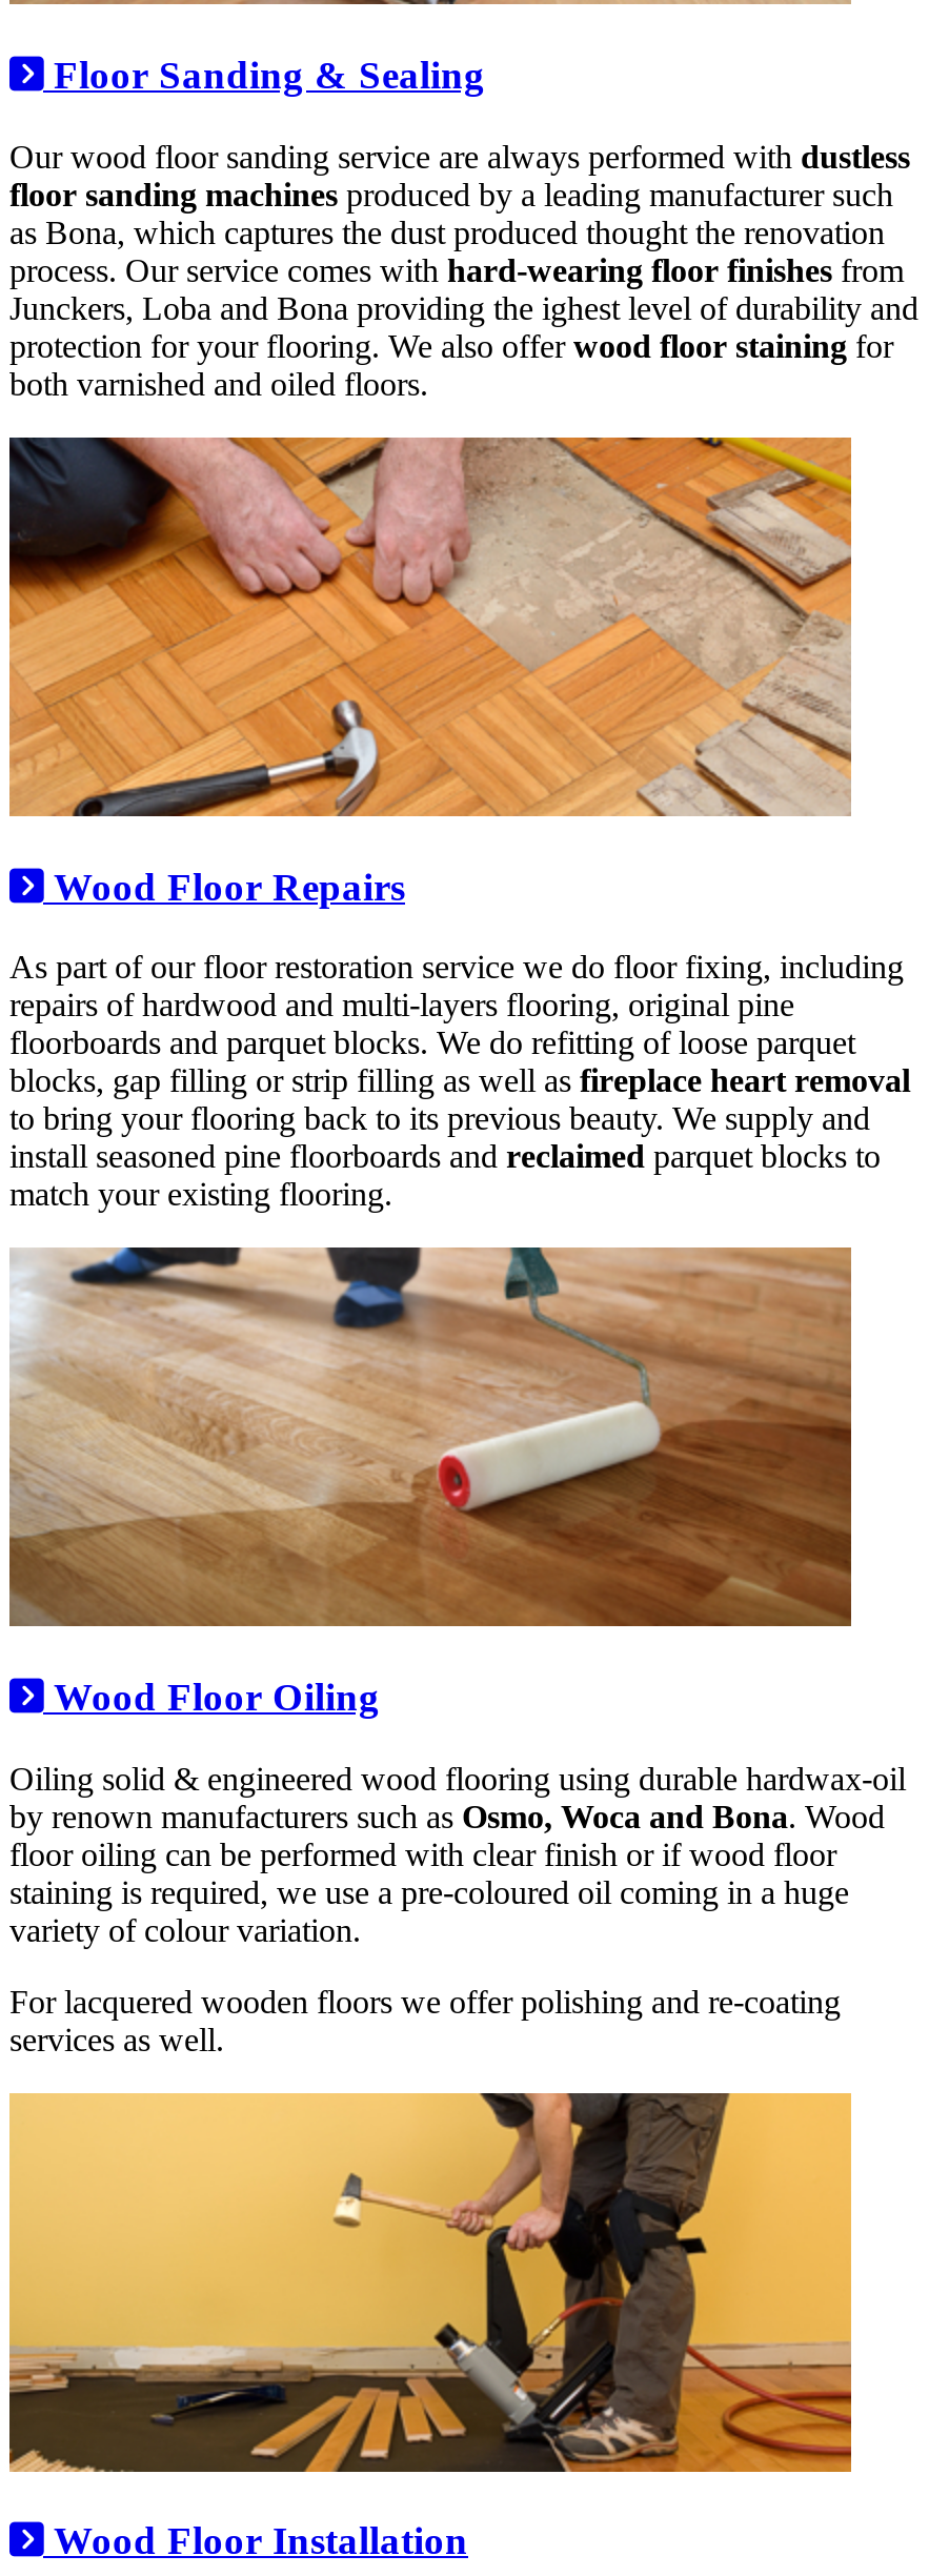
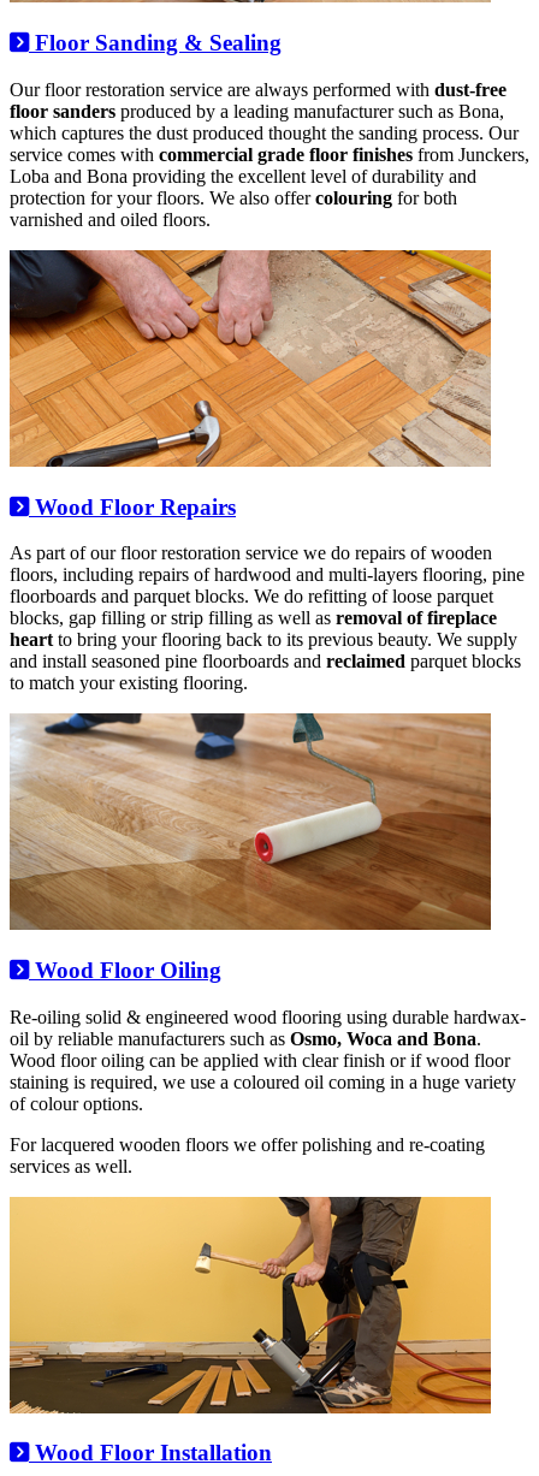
- Our wood floor sanding service are always performed with dustless
- floor sanding machines produced by a leading manufacturer such
- as Bona, which captures the dust produced thought the renovation
- process. Our service comes with hard-wearing floor finishes from
- Junckers, Loba and Bona providing the ighest level of durability and
- protection for your flooring. We also offer wood floor stainingfor
- both varnished and oiled floors.
+ Our floor restoration service are always performed with dust-free
+ floor sanders produced by a leading manufacturer such as Bona,
+ which captures the dust produced thought the sanding process. Our
+ service comes with commercial grade floor finishes from Junckers,
+ Loba and Bona providing the excellent level of durability and
+ protection for your floors. We also offer colouringfor both
+ varnished and oiled floors.

- As part of our floor restoration service we do floor fixing, including
- repairs of hardwood and multi-layers flooring, original pine
+ As part of our floor restoration service we do repairs of wooden
+ floors, including repairs of hardwood and multi-layers flooring, pine

- blocks, gap filling or strip filling as well as fireplace heart removal
- to bring your flooring back to its previous beauty. We supply and
- install seasoned pine floorboards and reclaimed parquet blocks to
- match your existing flooring.
+ blocks, gap filling or strip filling as well as removal of fireplace
+ heart to bring your flooring back to its previous beauty. We supply
+ and install seasoned pine floorboards and reclaimed parquet blocks
+ to match your existing flooring.

- Oiling solid & engineered wood flooring using durable hardwax-oil
- by renown manufacturers such as Osmo, Woca and Bona. Wood
- floor oiling can be performed with clear finish or if wood floor
- staining is required, we use a pre-coloured oil coming in a huge
- variety of colour variation.
+ Re-oiling solid & engineered wood flooring using durable hardwax-
+ oil by reliable manufacturers such as Osmo, Woca and Bona.
+ Wood floor oiling can be applied with clear finish or if wood floor
+ staining is required, we use a coloured oil coming in a huge variety
+ of colour options.
